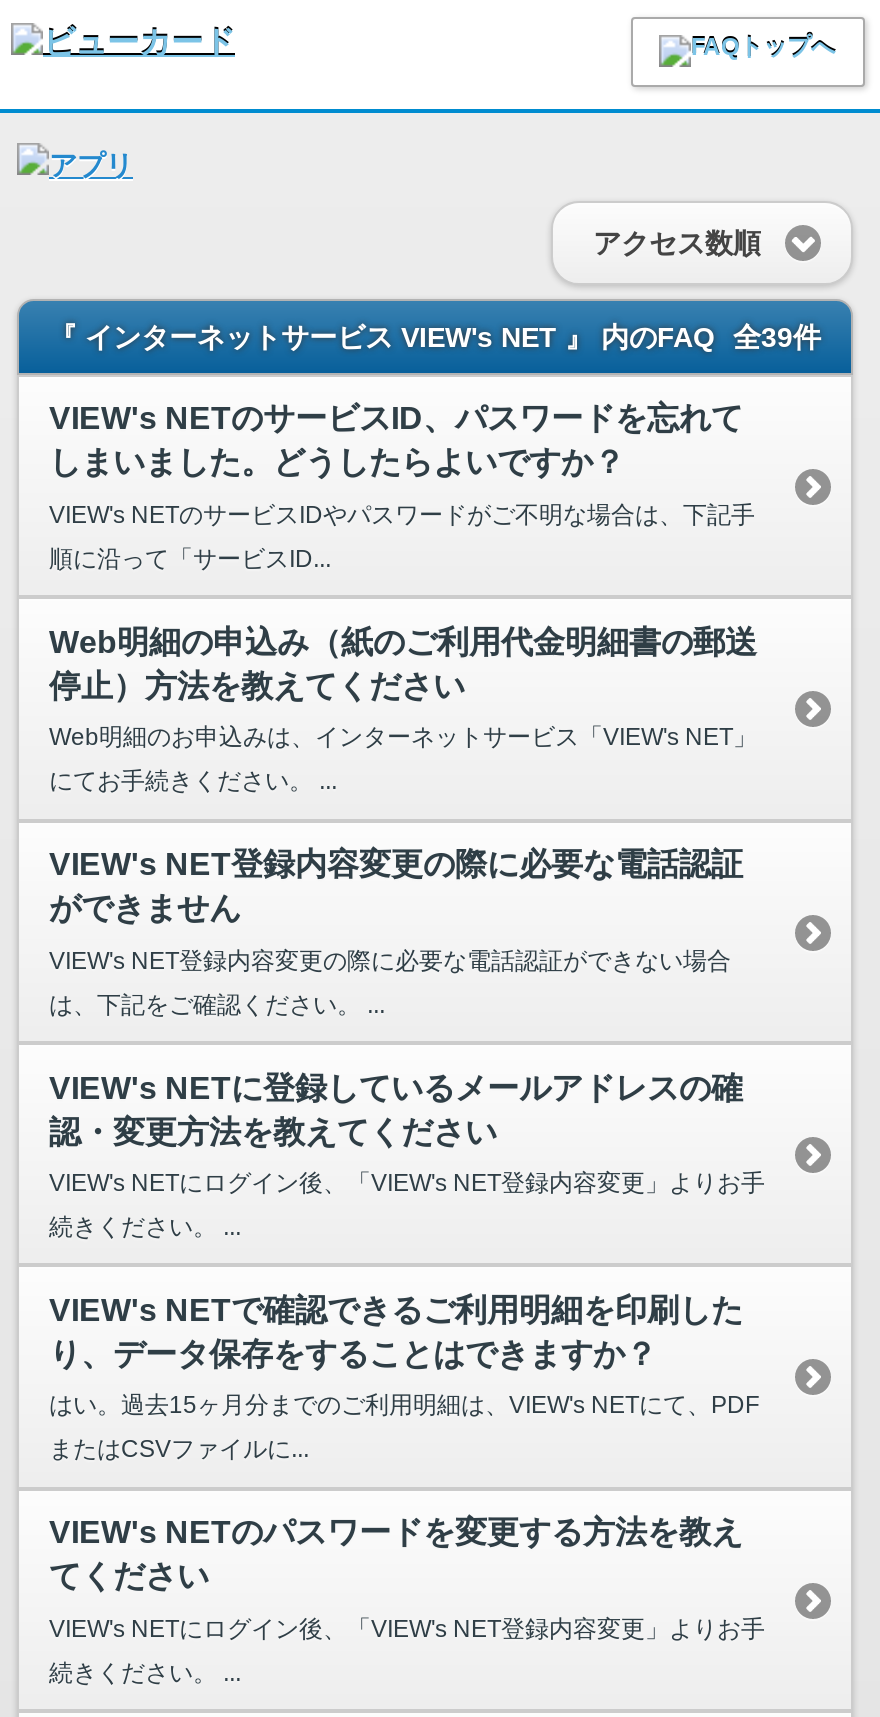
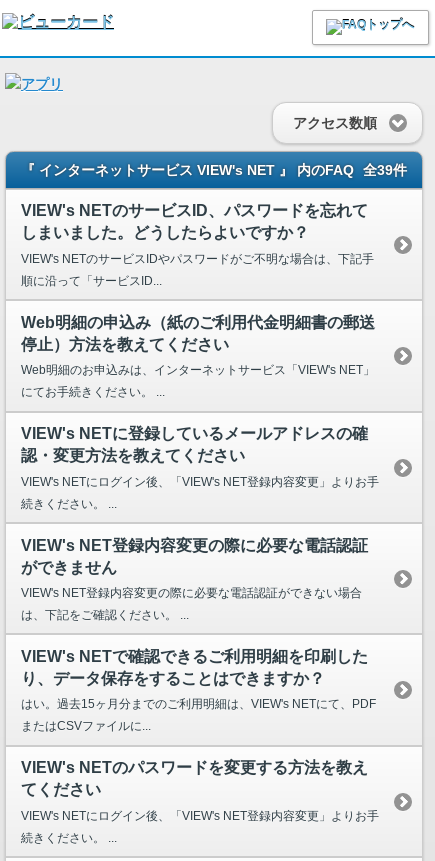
moved down: VIEW's NET登録内容変更の際に必要な電話認証 | ができません | VIEW's NET登録内容変更の際に必要な電話認証ができない場合 | は、下記をご確認ください。 ...

moved up: VIEW's NETに登録しているメールアドレスの確 | 認・変更方法を教えてください | VIEW's NETにログイン後、「VIEW's NET登録内容変更」よりお手 | 続きください。 ...
